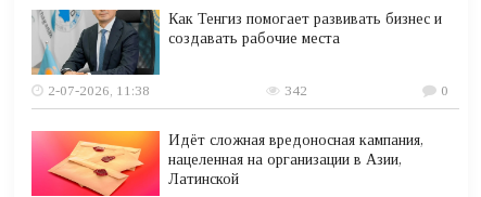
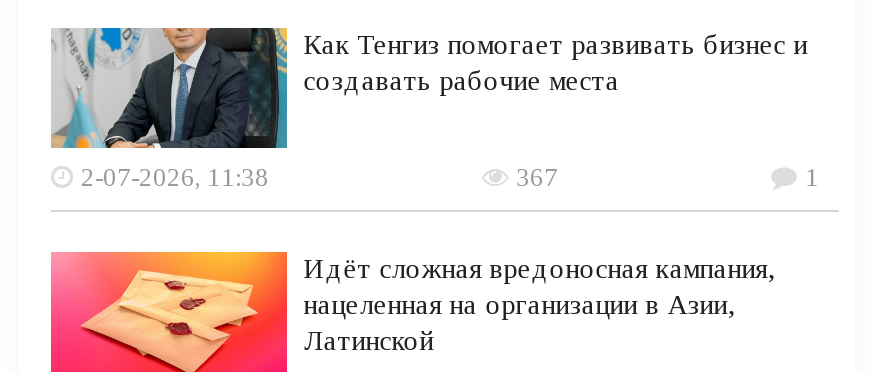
- 342
+ 367

- 0
+ 1
